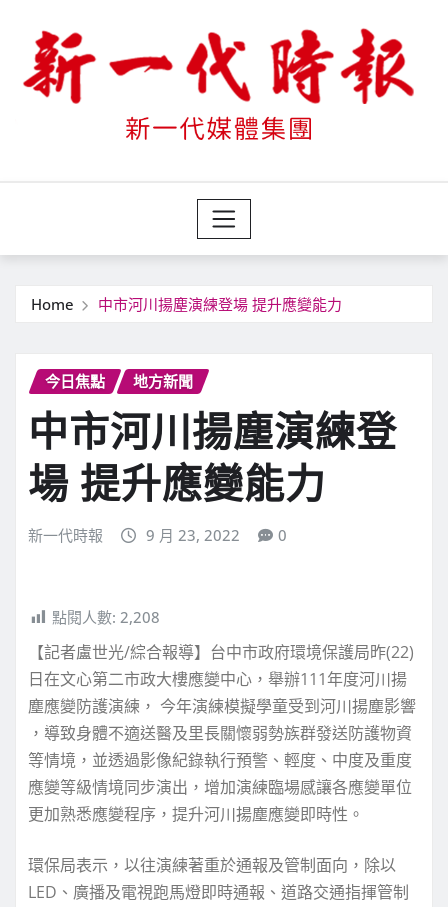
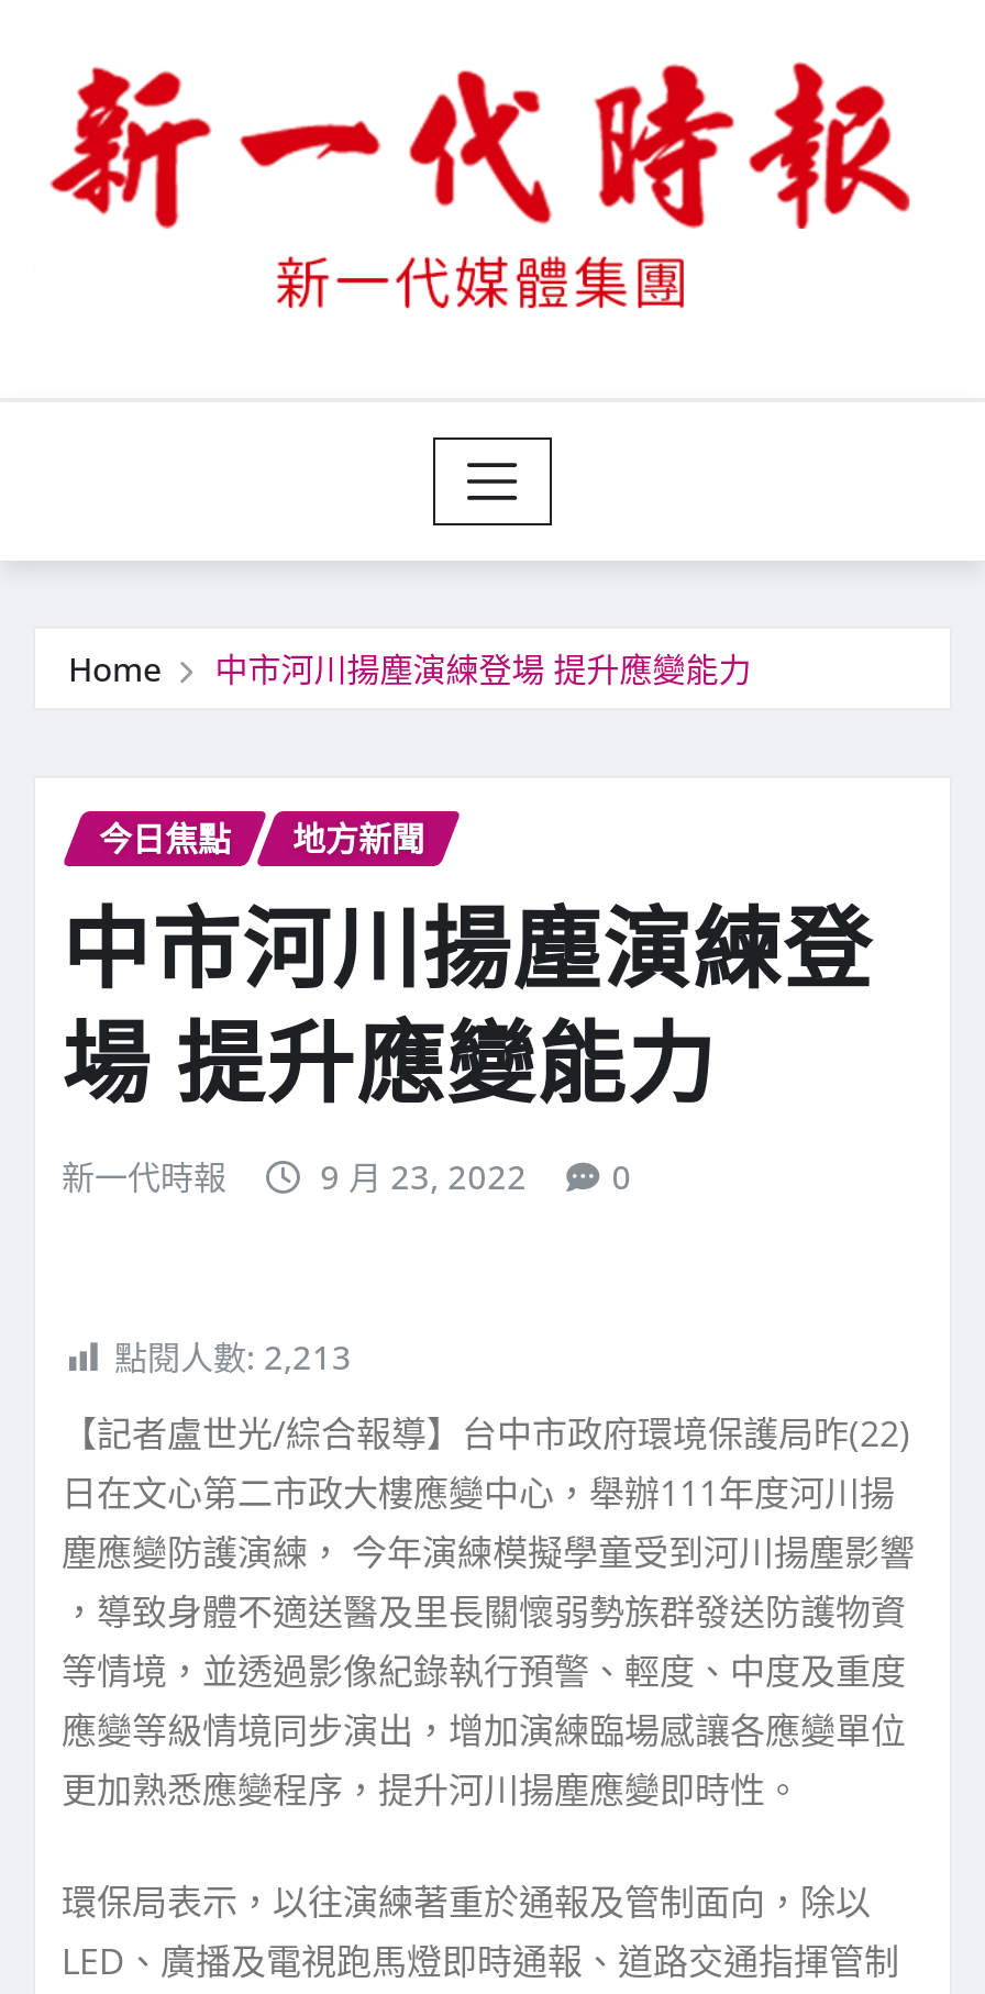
- 點閱人數: 2,208
+ 點閱人數: 2,213
